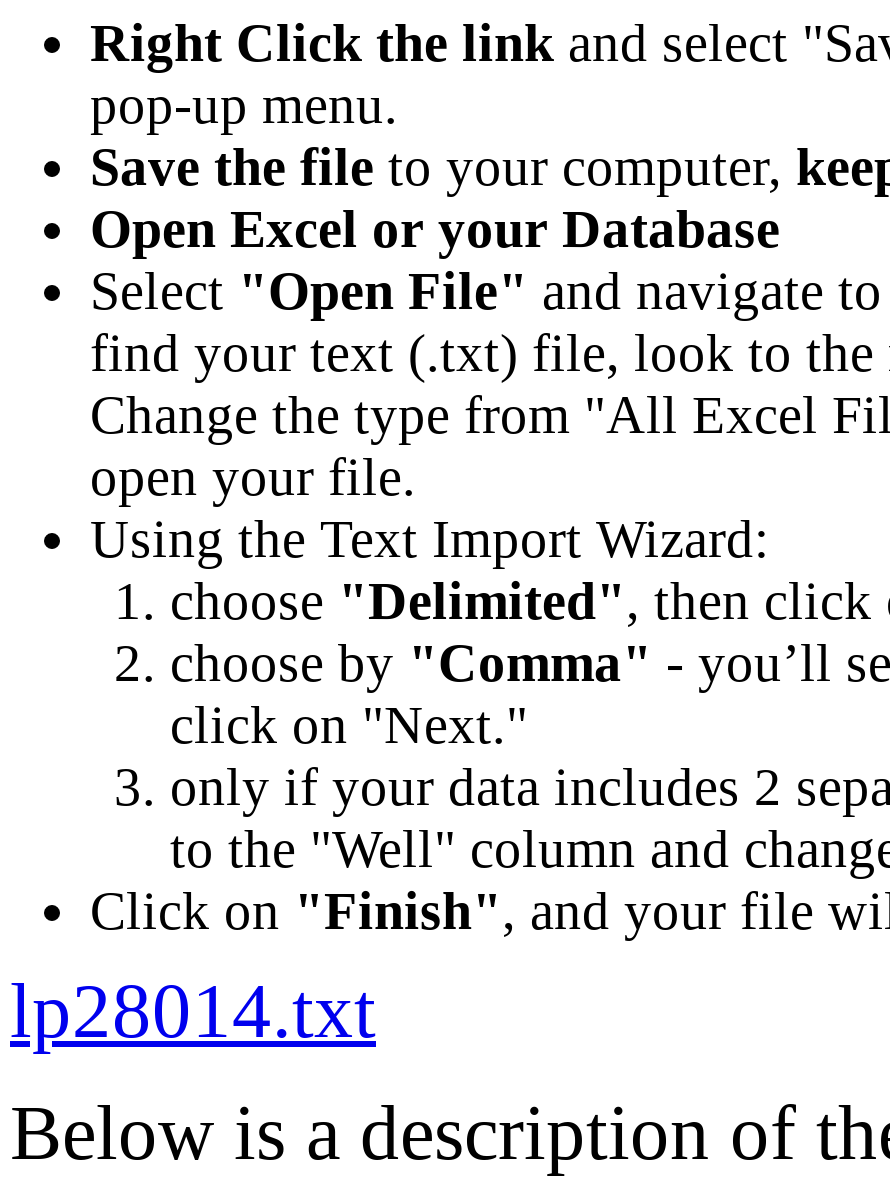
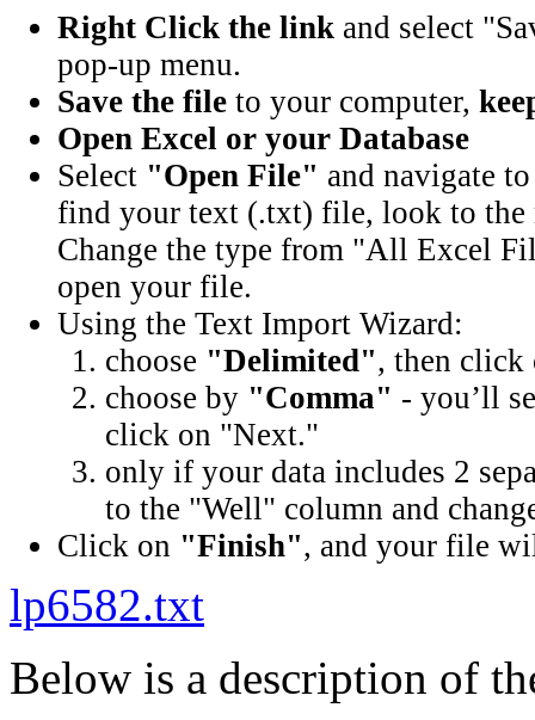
- lp28014.txt
+ lp6582.txt
